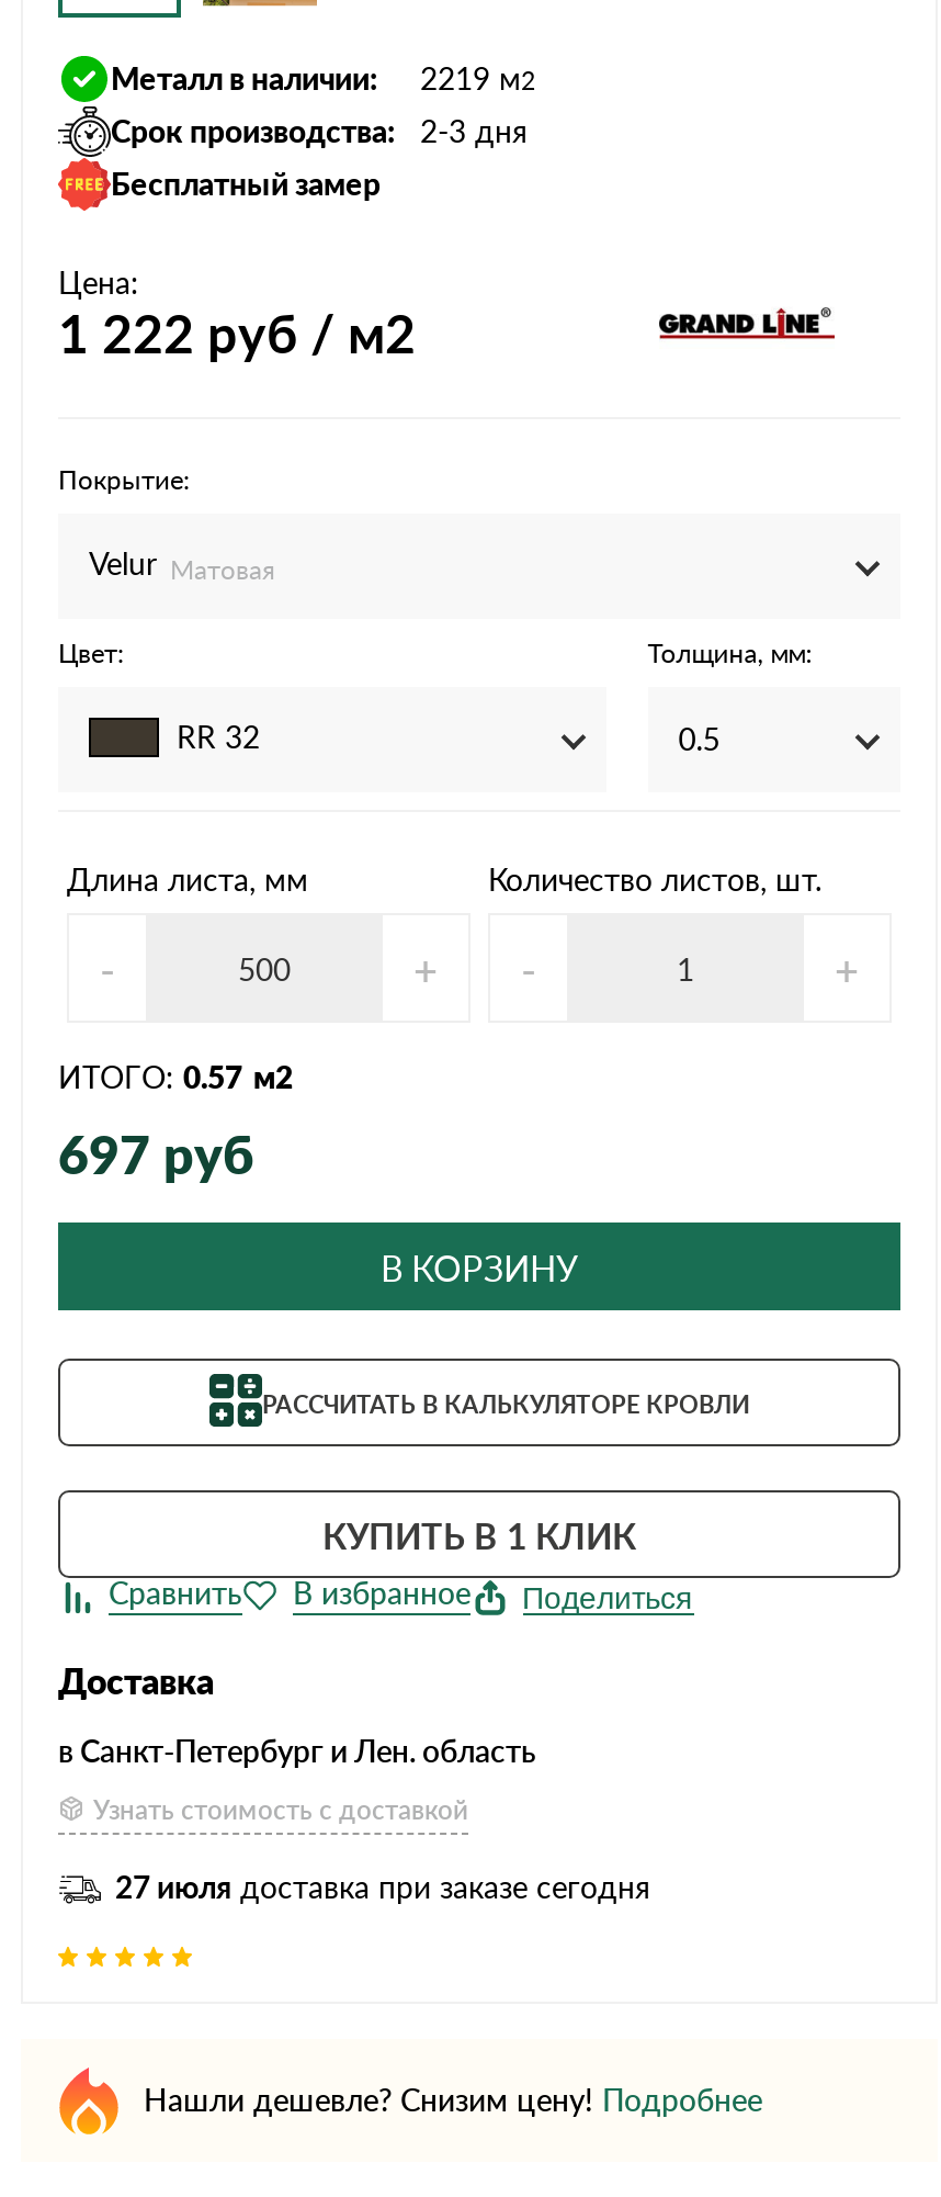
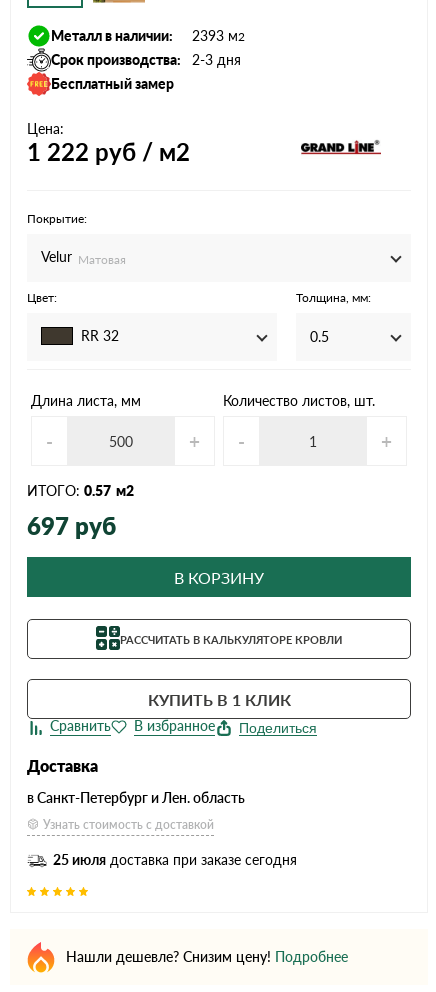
- Металл в наличии: 2219 м2
+ Металл в наличии: 2393 м2

- 27 июля доставка при заказе сегодня
+ 25 июля доставка при заказе сегодня
